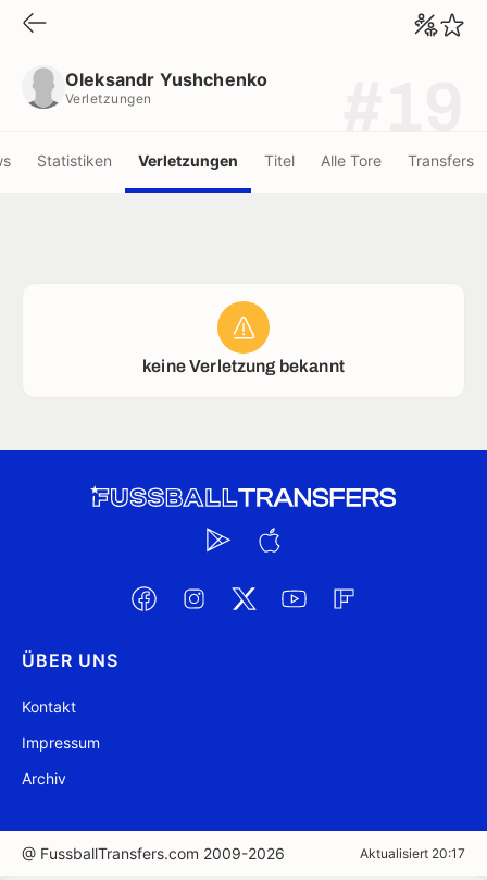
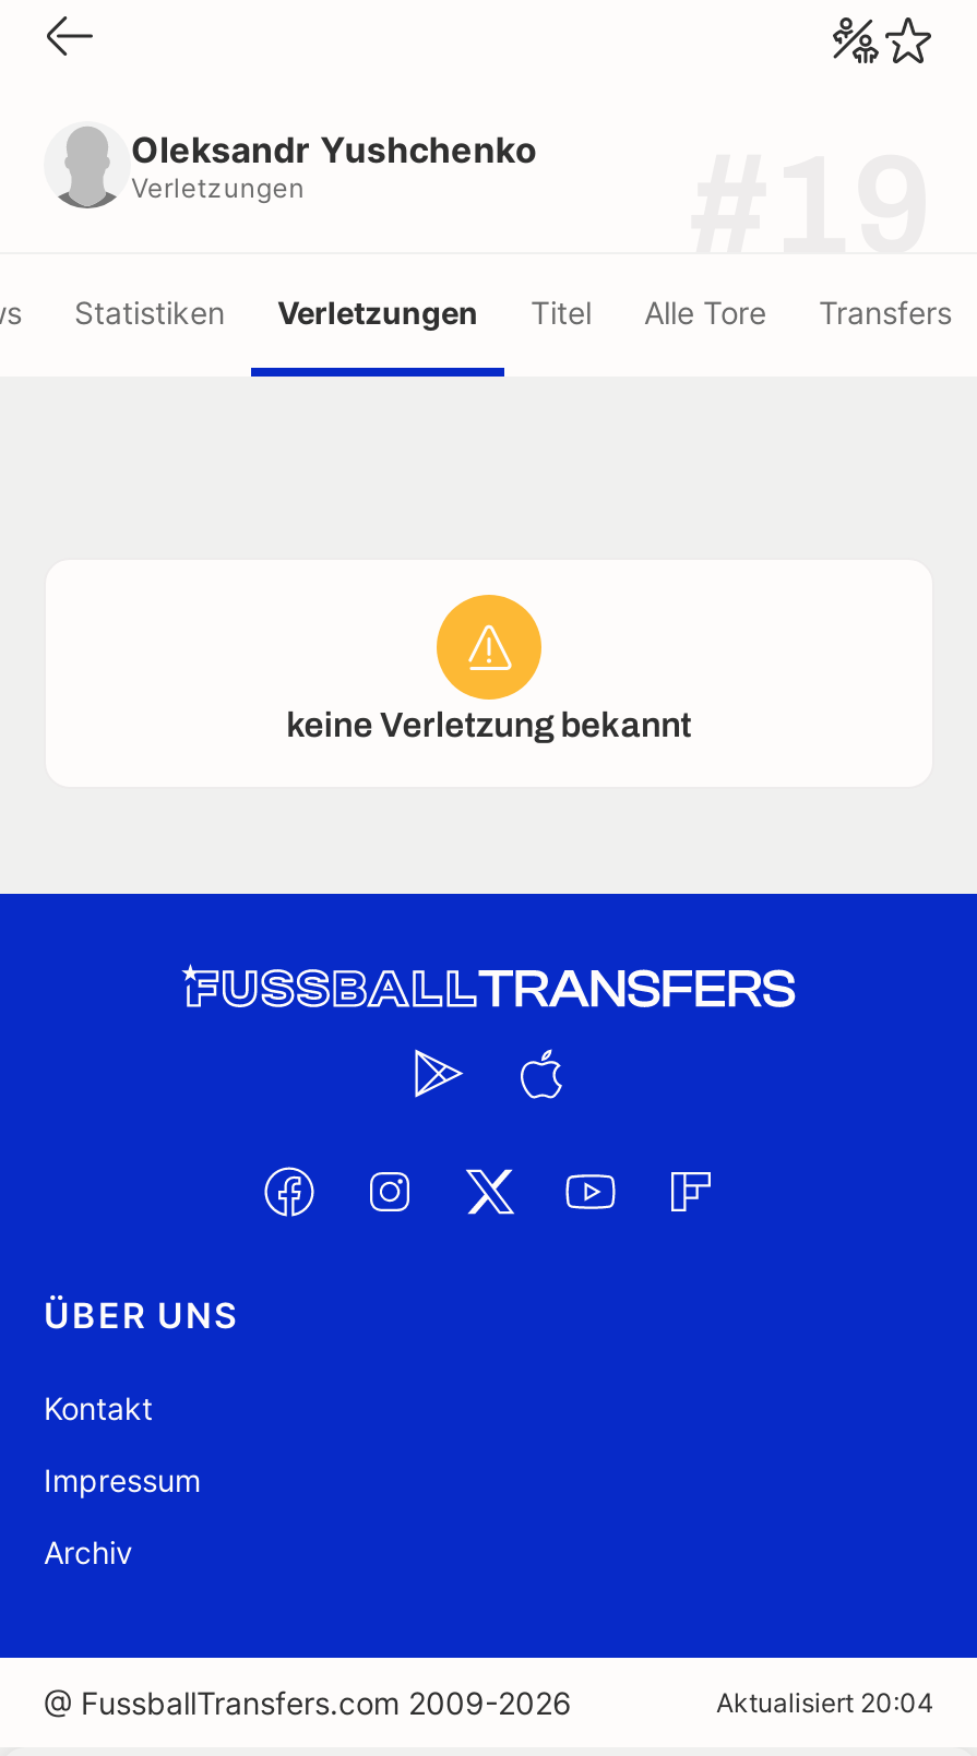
- Aktualisiert 20:17
+ Aktualisiert 20:04
